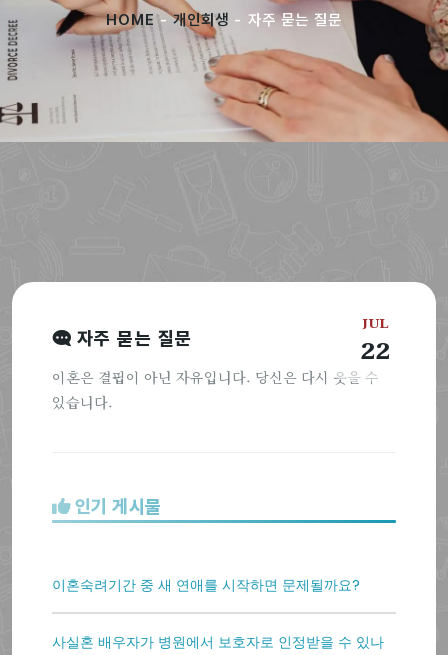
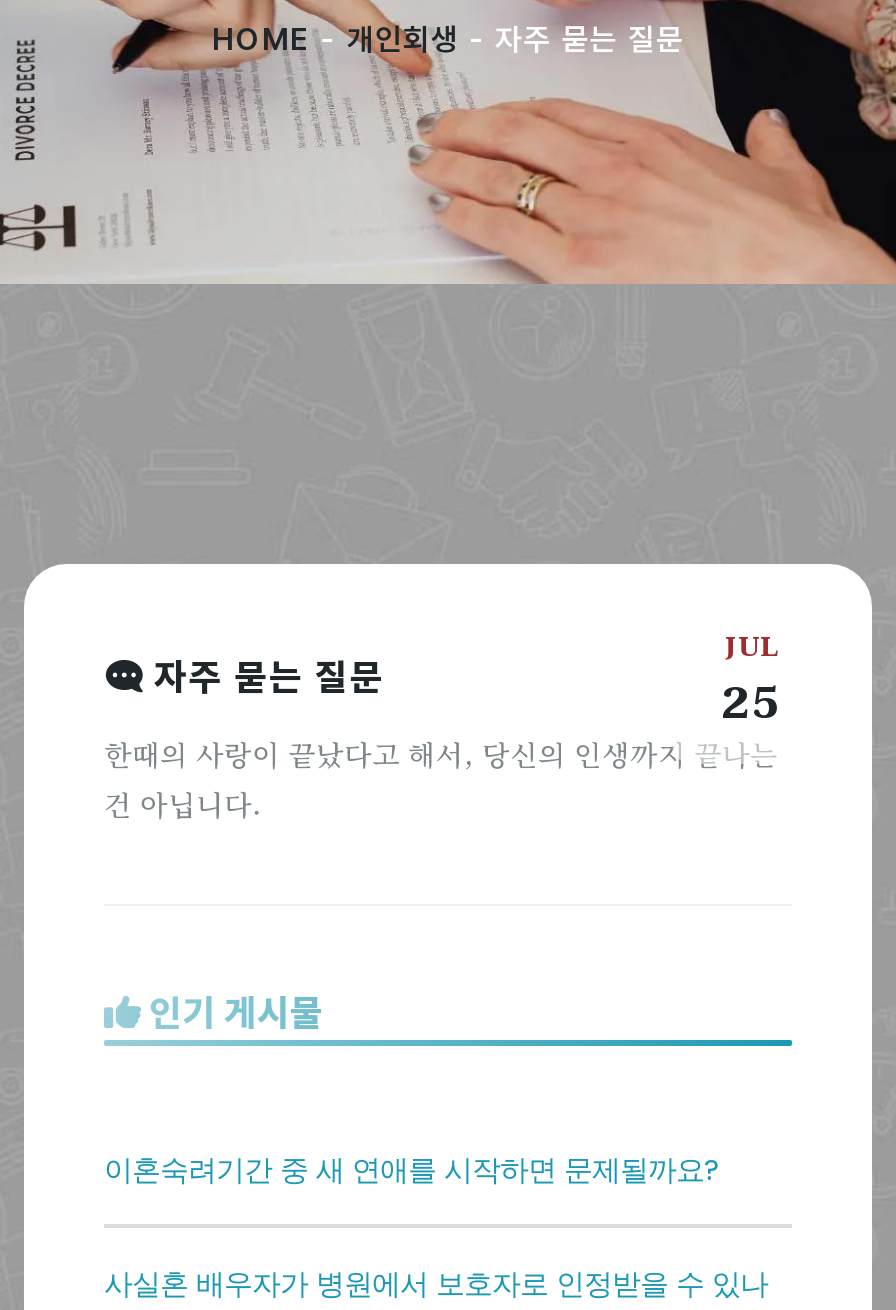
- 22
+ 25

- 이혼은 결핍이 아닌 자유입니다. 당신은 다시 웃을 수
- 있습니다.
+ 한때의 사랑이 끝났다고 해서, 당신의 인생까지 끝나는
+ 건 아닙니다.
